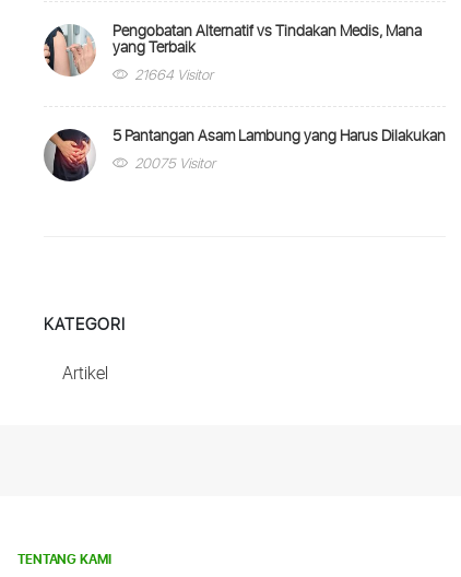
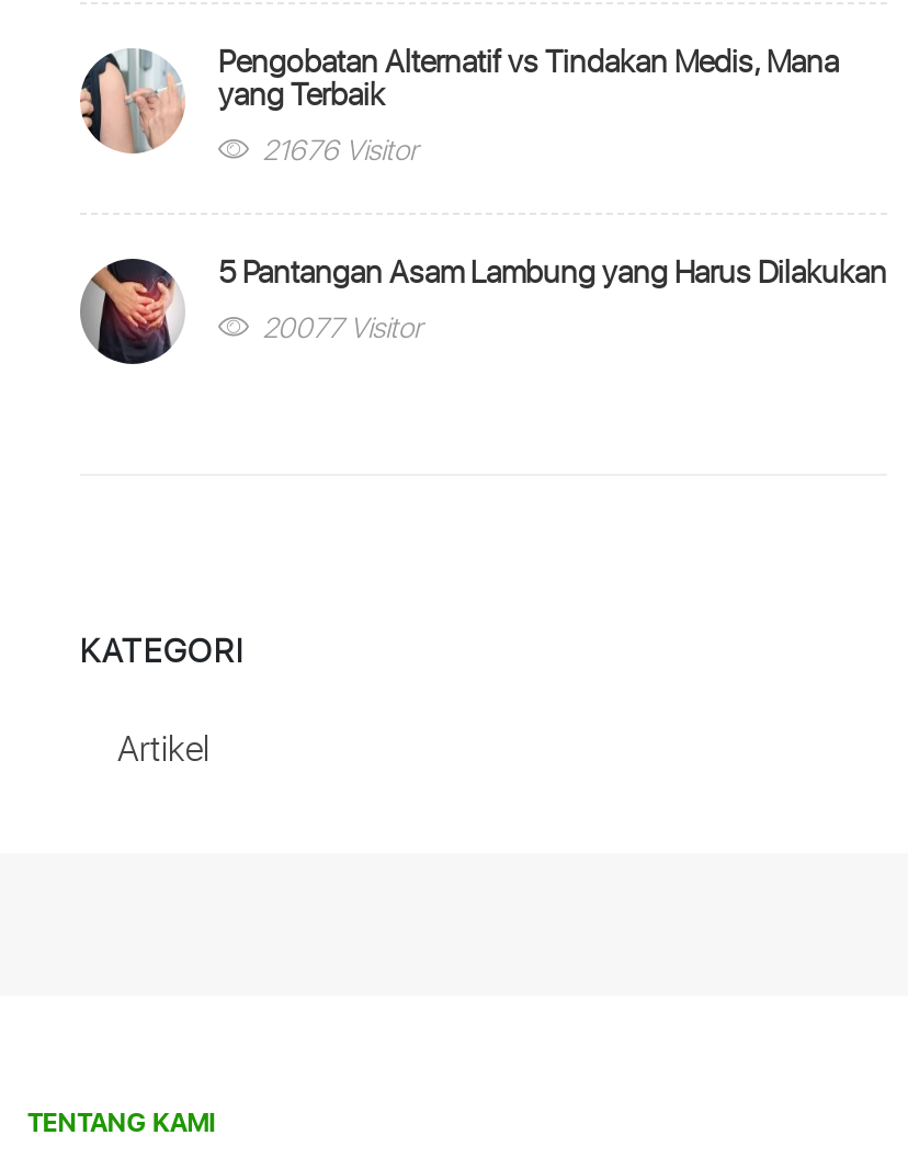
- 21664 Visitor
+ 21676 Visitor

- 20075 Visitor
+ 20077 Visitor
